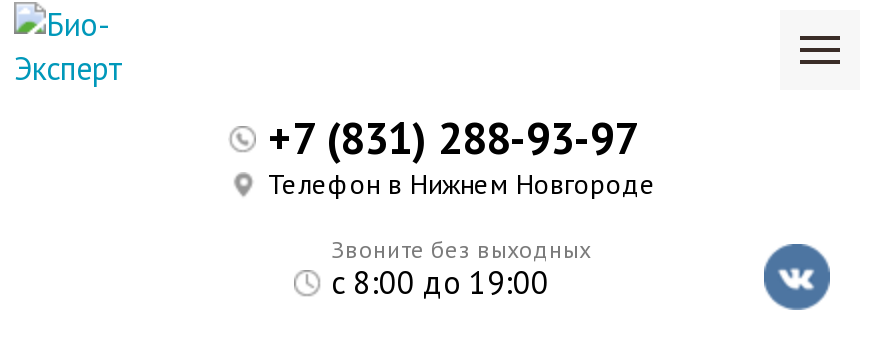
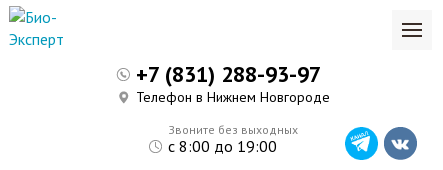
+ [image]
